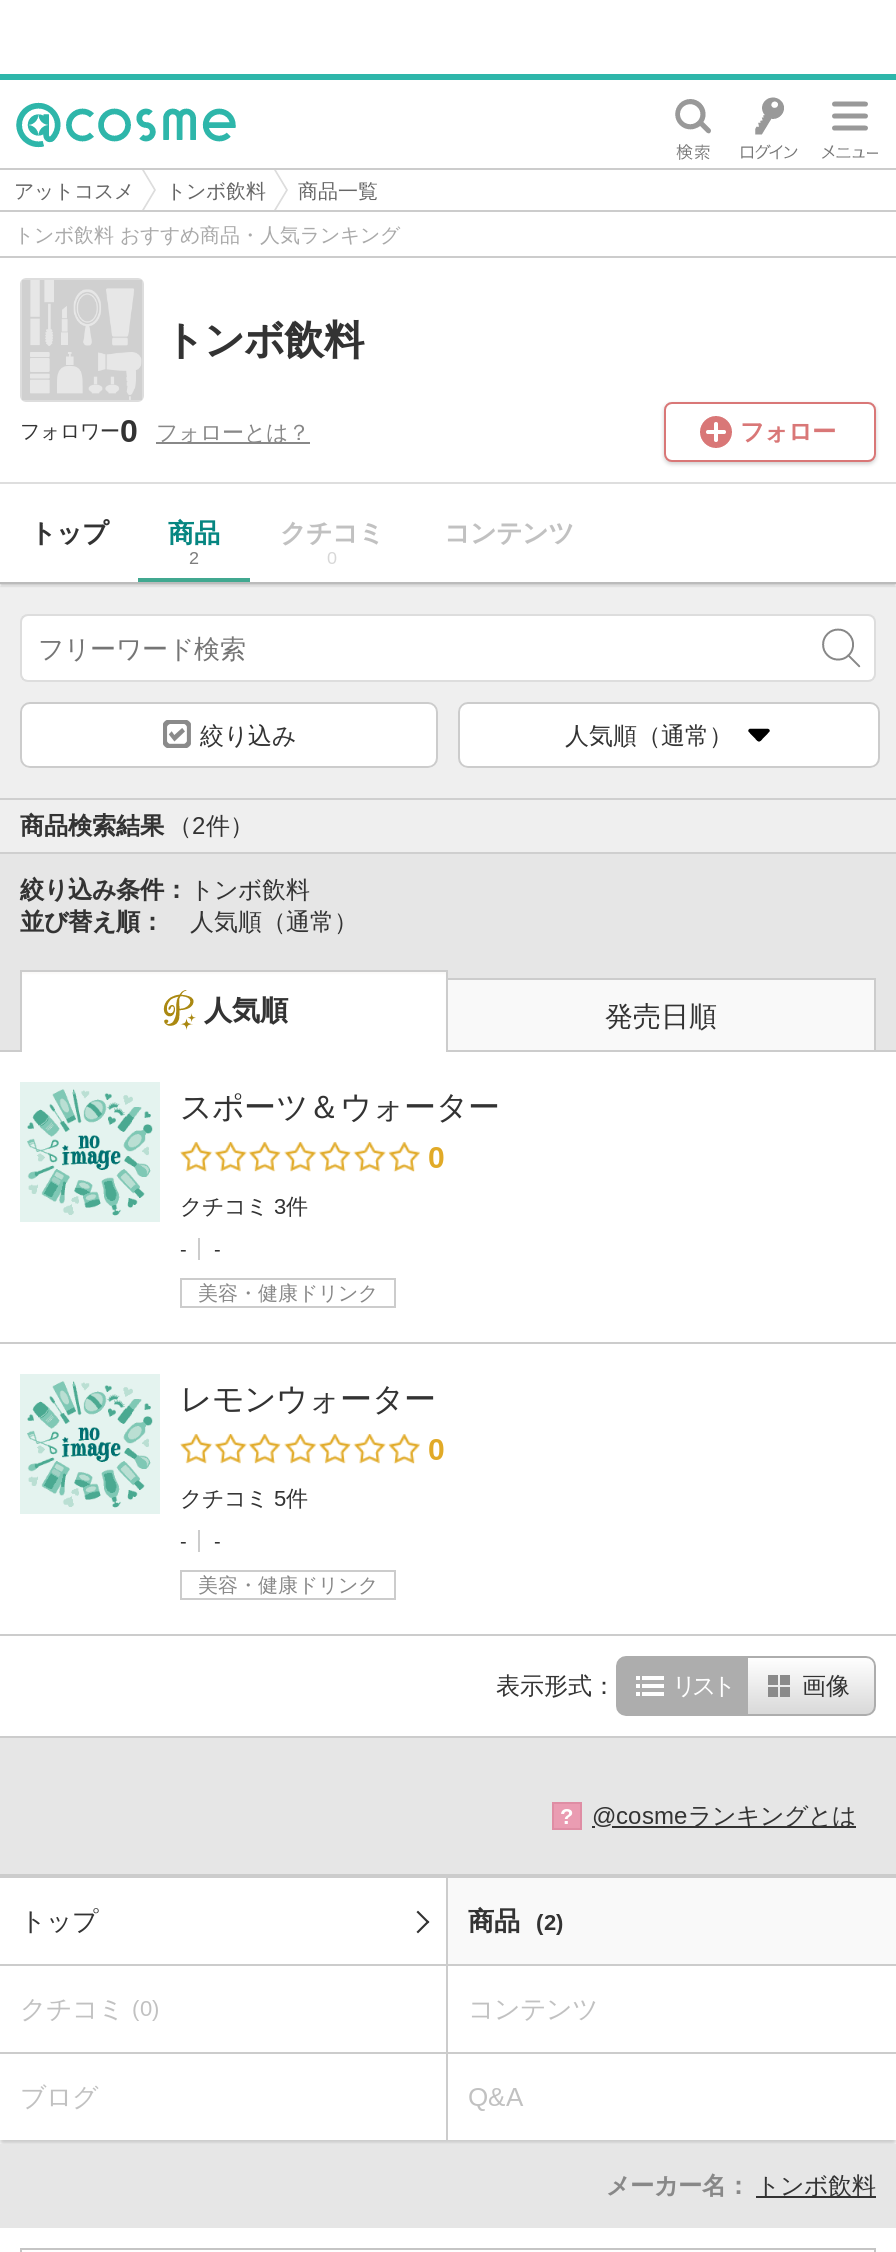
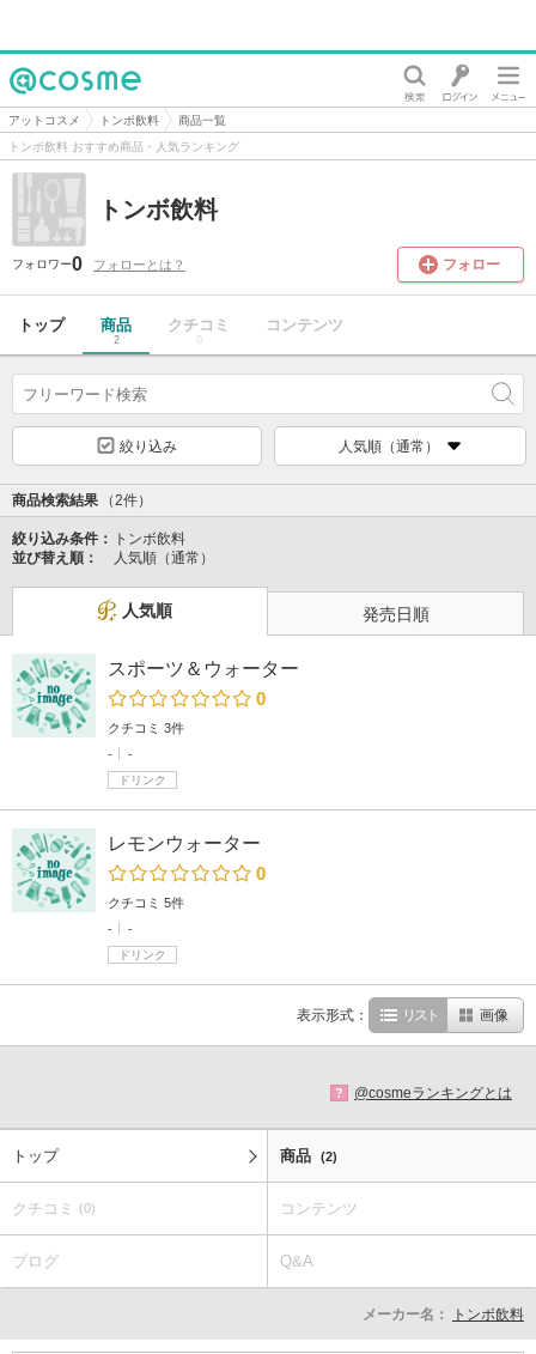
- 美容・健康ドリンク
+ ドリンク

- 美容・健康ドリンク
+ ドリンク
